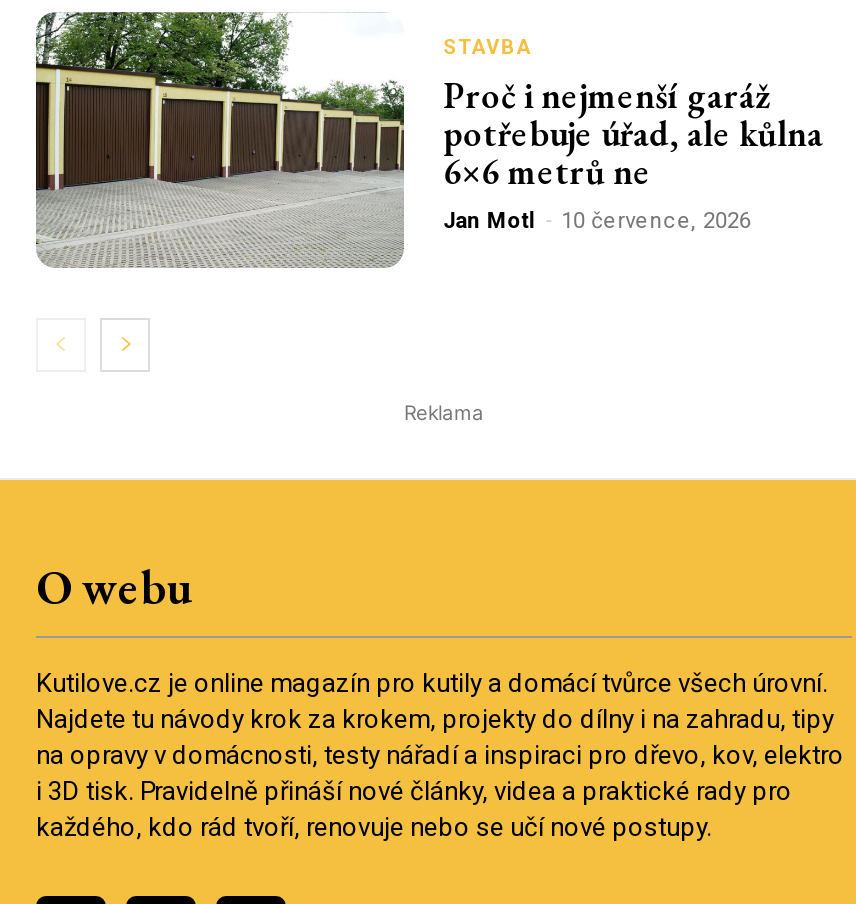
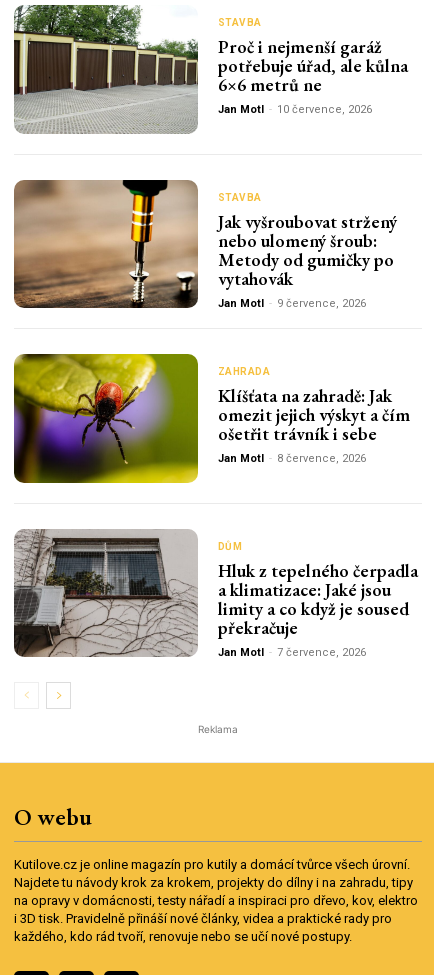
+ [image]
+ STAVBA
+ Jak vyšroubovat stržený
+ nebo ulomený šroub:
+ Metody od gumičky po
+ vytahovák
+ Jan Motl - 9 července, 2026

+ [image]
+ ZAHRADA
+ Klíšťata na zahradě: Jak
+ omezit jejich výskyt a čím
+ ošetřit trávník i sebe
+ Jan Motl - 8 července, 2026

+ [image]
+ DŮM
+ Hluk z tepelného čerpadla
+ a klimatizace: Jaké jsou
+ limity a co když je soused
+ překračuje
+ Jan Motl - 7 července, 2026
